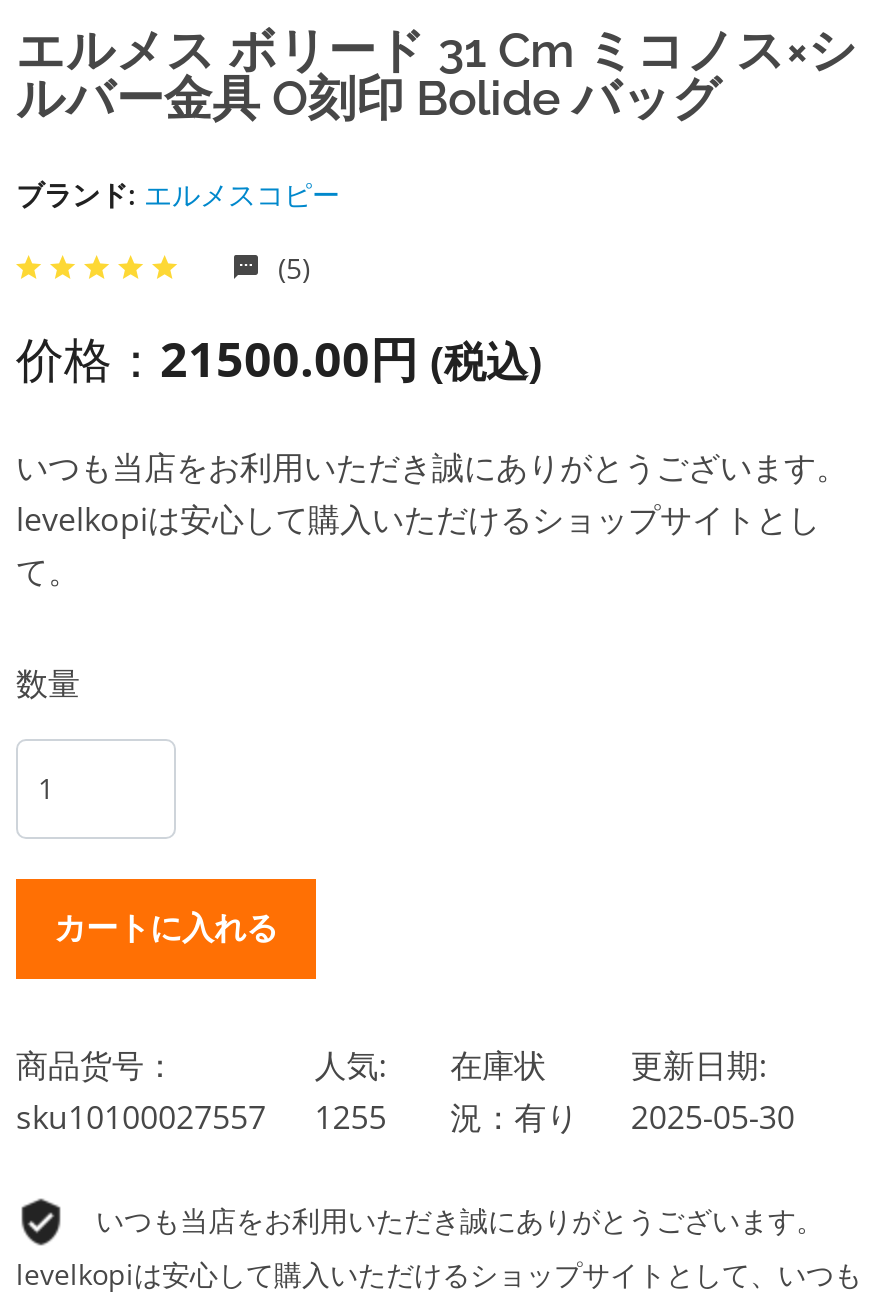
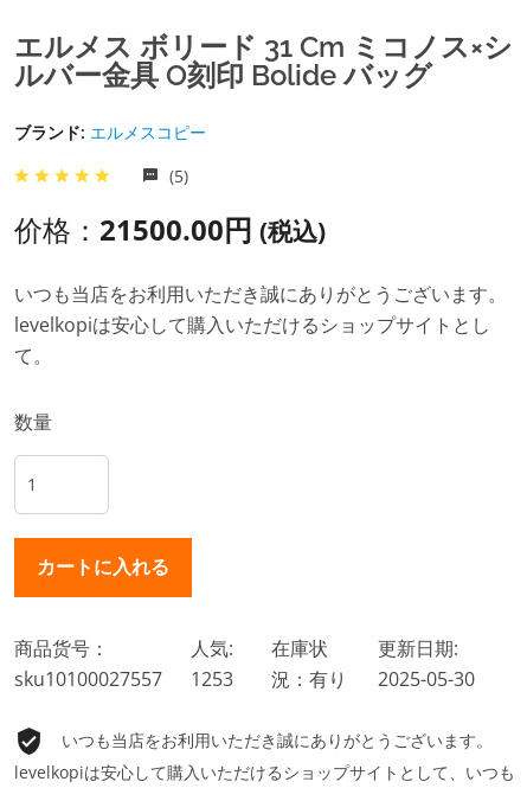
- sku10100027557 1255 況：有り 2025-05-30
+ sku10100027557 1253 況：有り 2025-05-30
